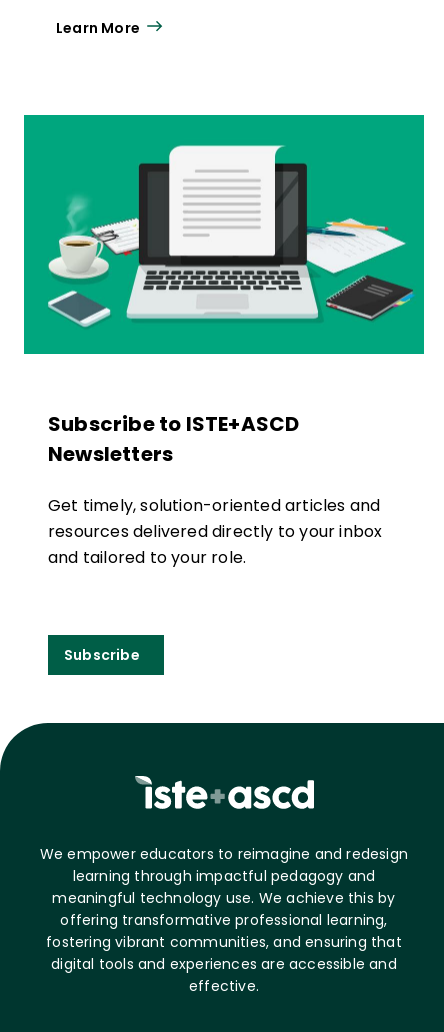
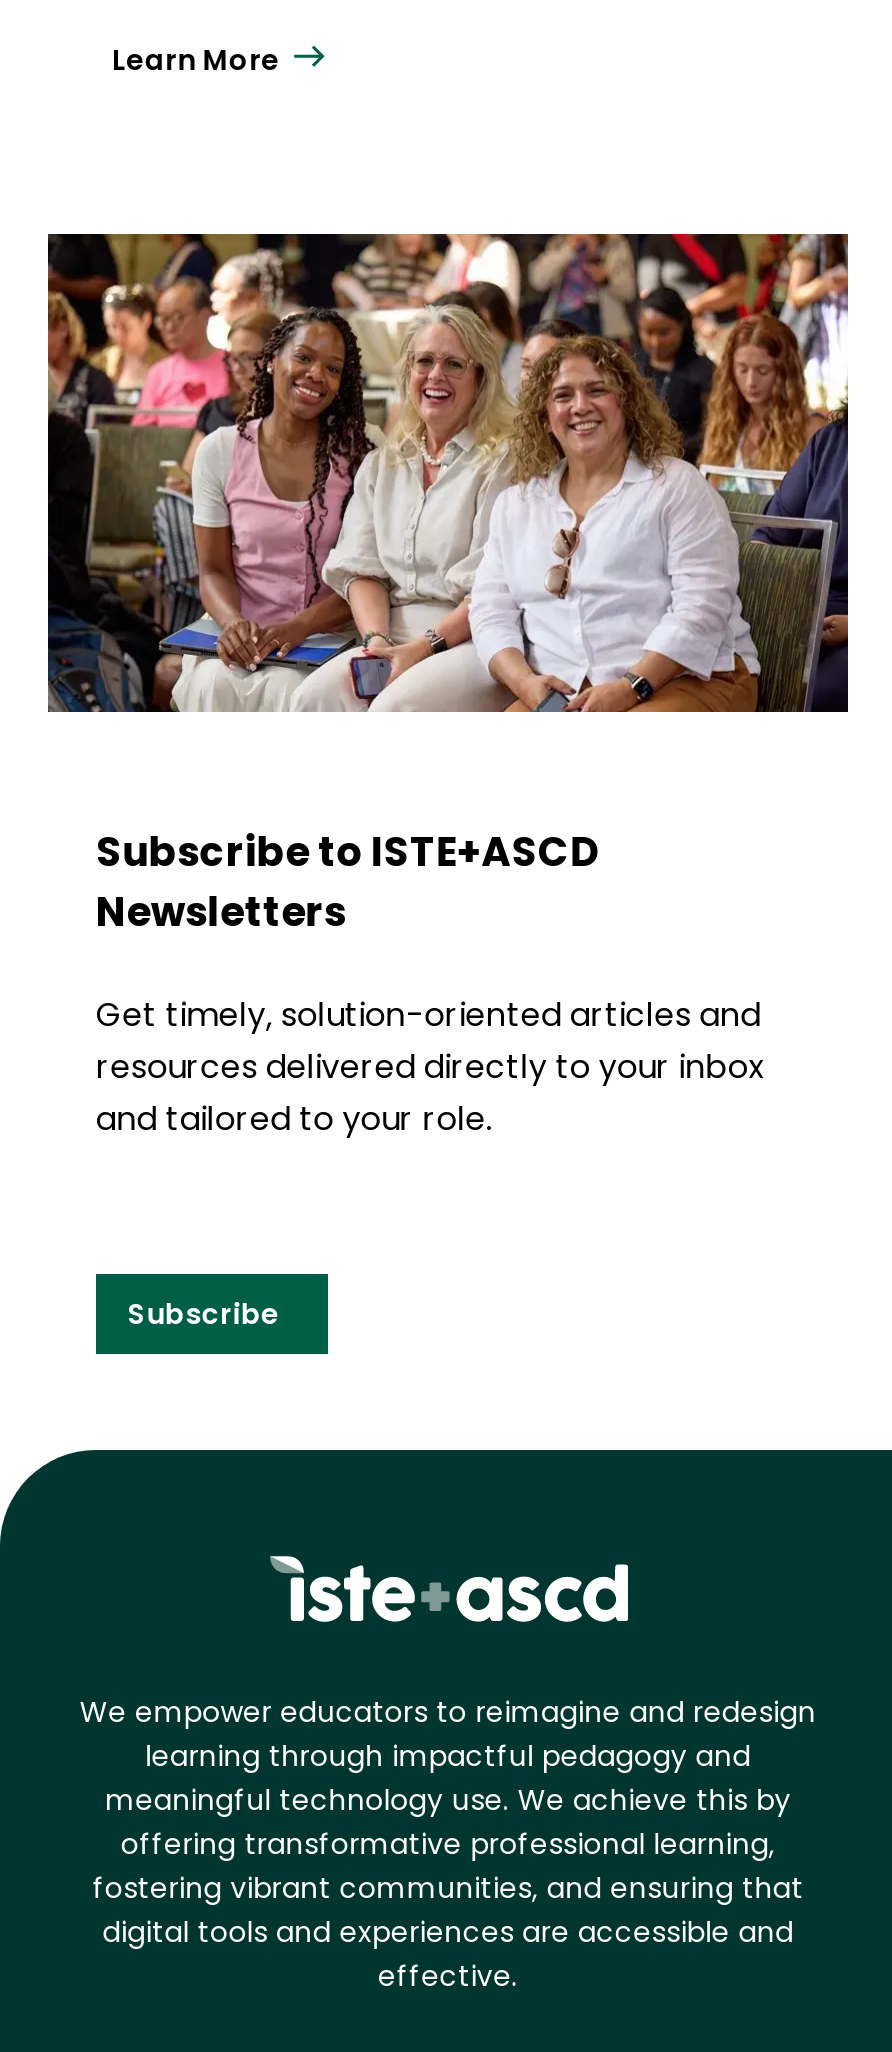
- [image]
+ [image]
